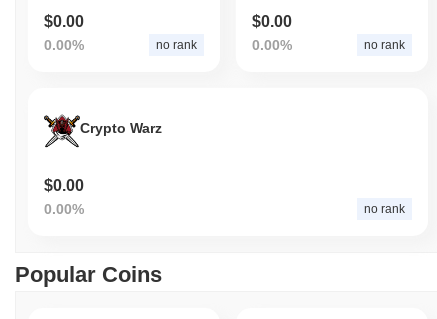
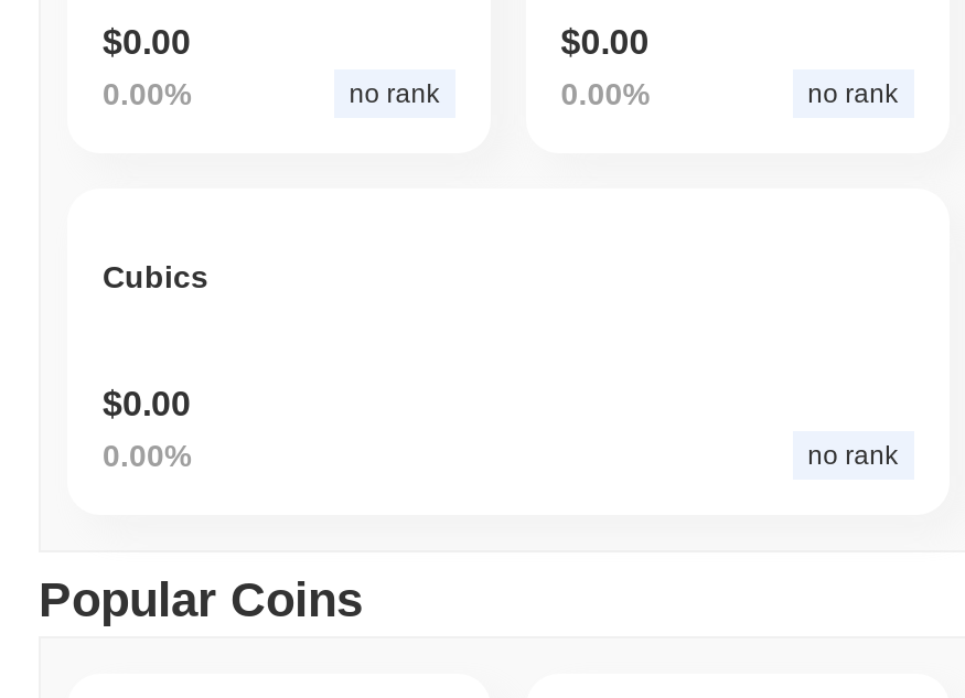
- Crypto Warz
+ Cubics
